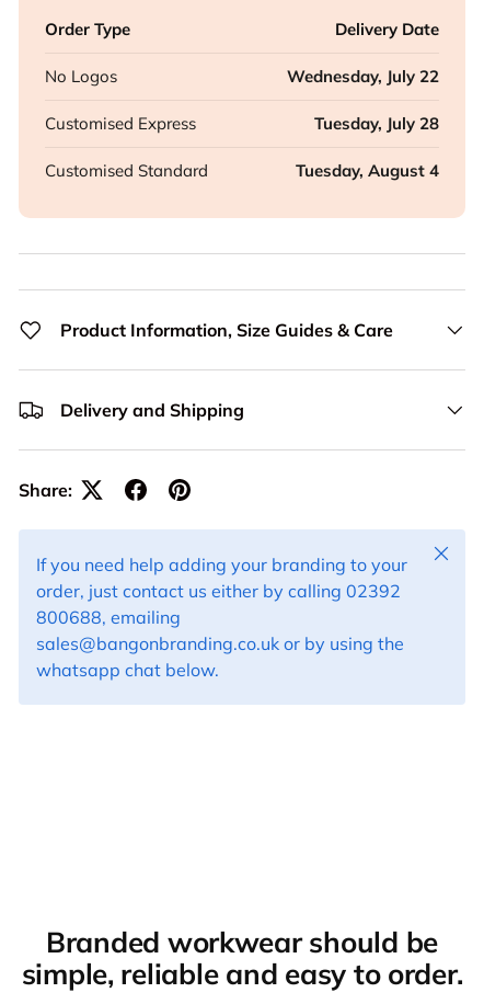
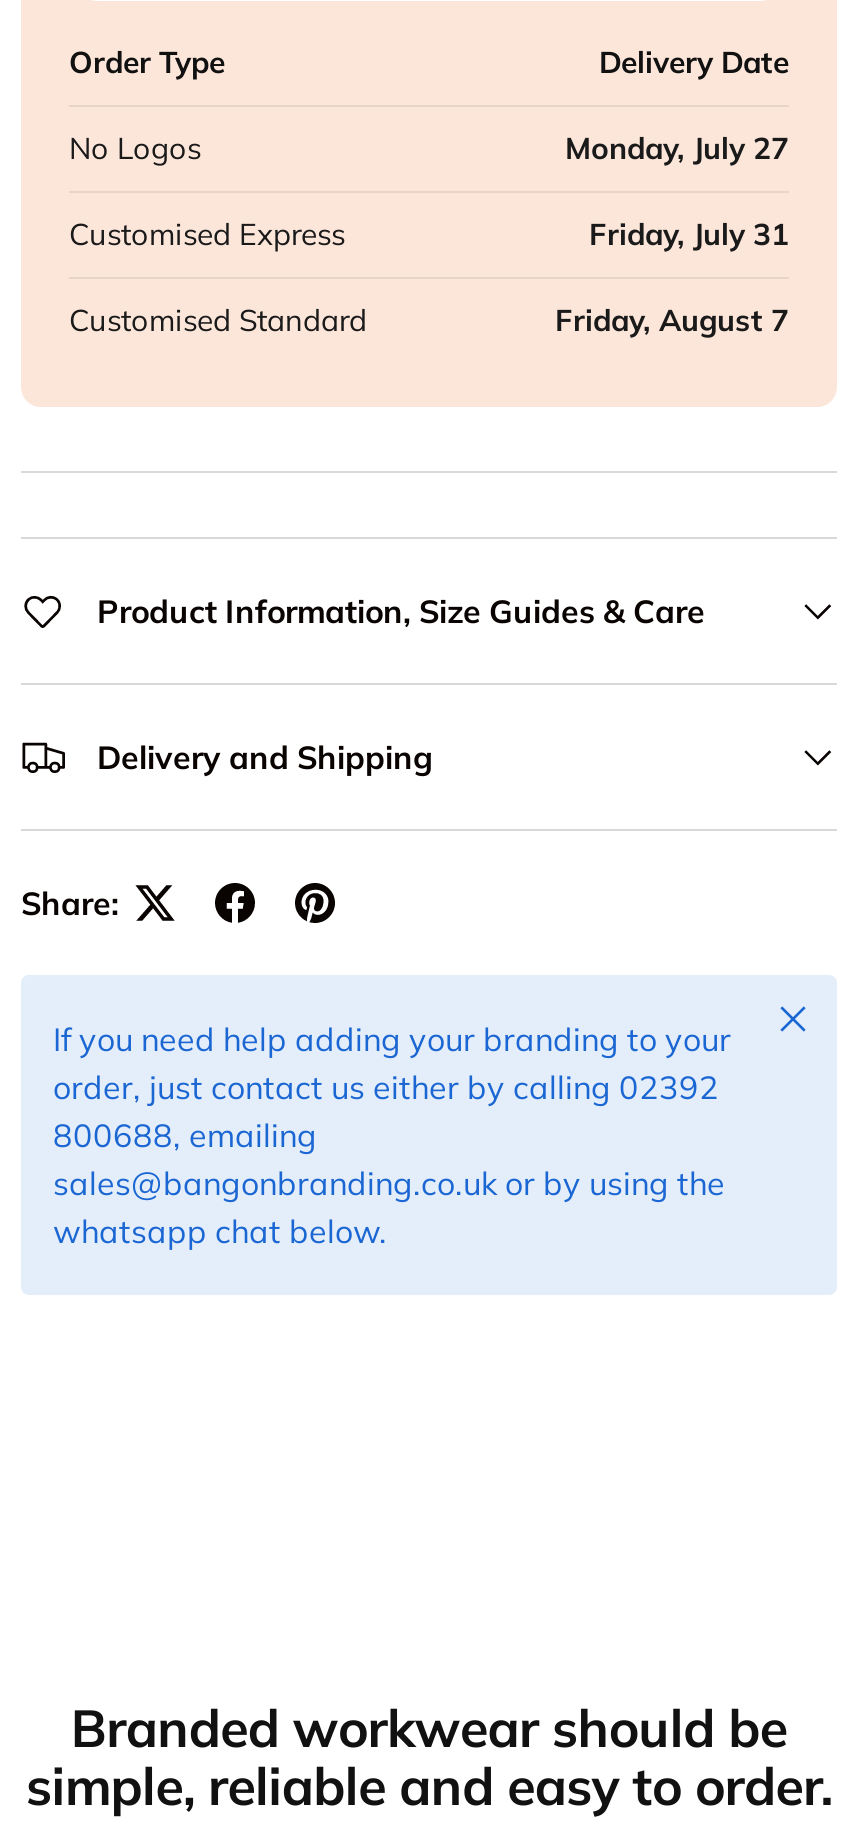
- Wednesday, July 22
+ Monday, July 27

- Tuesday, July 28
+ Friday, July 31

- Tuesday, August 4
+ Friday, August 7
